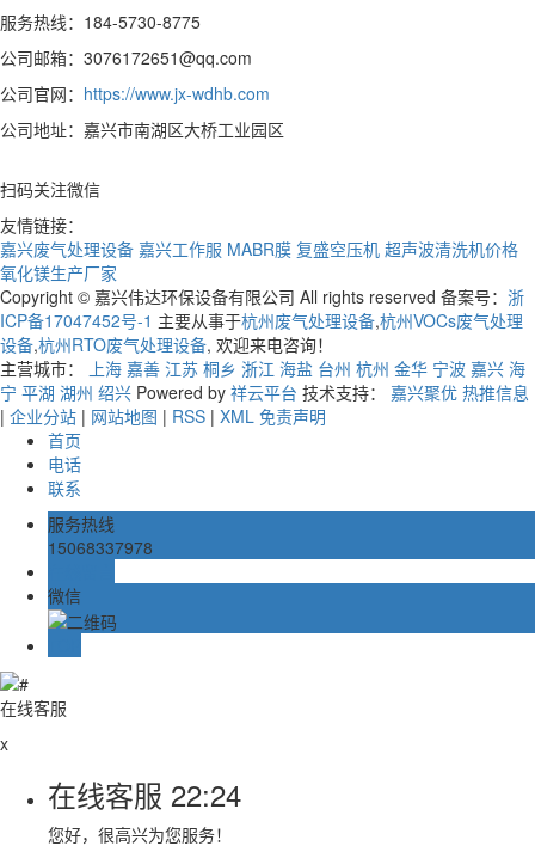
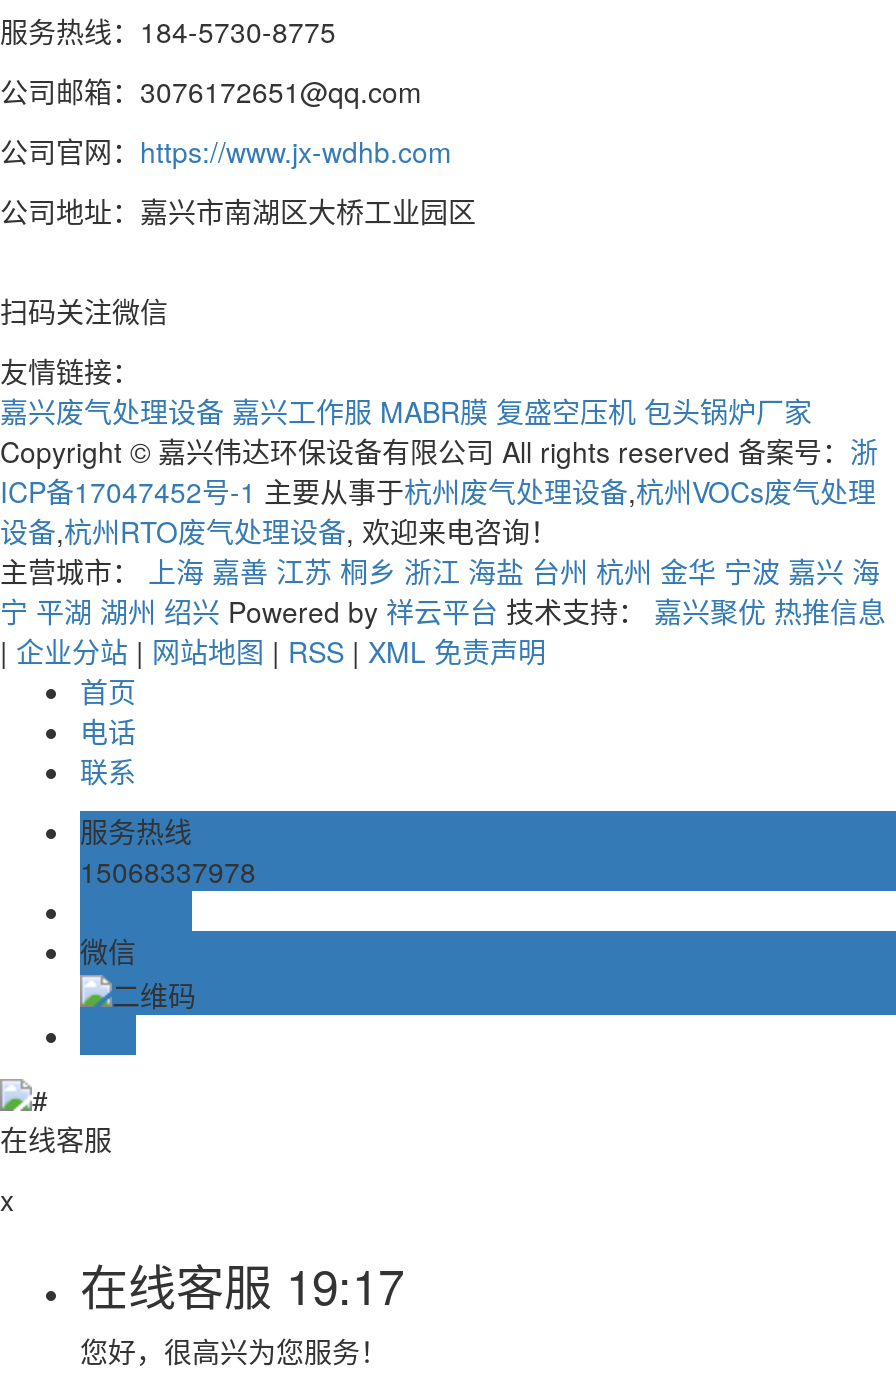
- 嘉兴废气处理设备嘉兴工作服MABR膜复盛空压机超声波清洗机价格
- 氧化镁生产厂家
+ 嘉兴废气处理设备嘉兴工作服MABR膜复盛空压机包头锅炉厂家

- 在线客服22:24
+ 在线客服19:17
